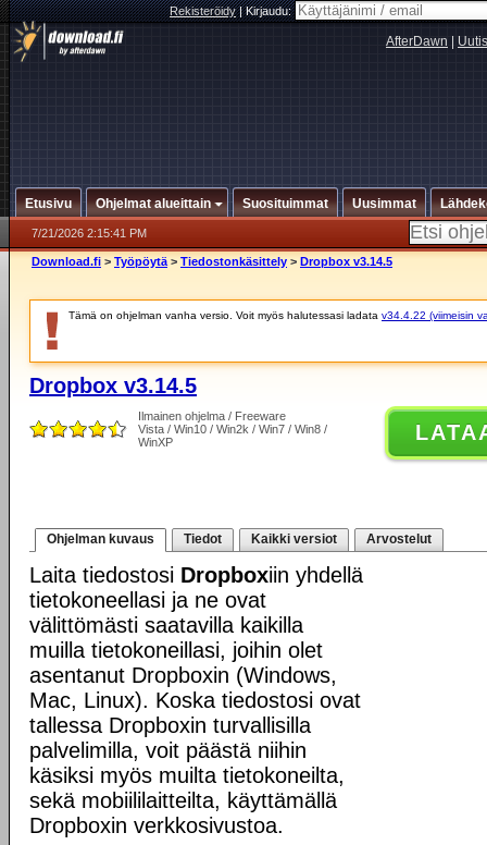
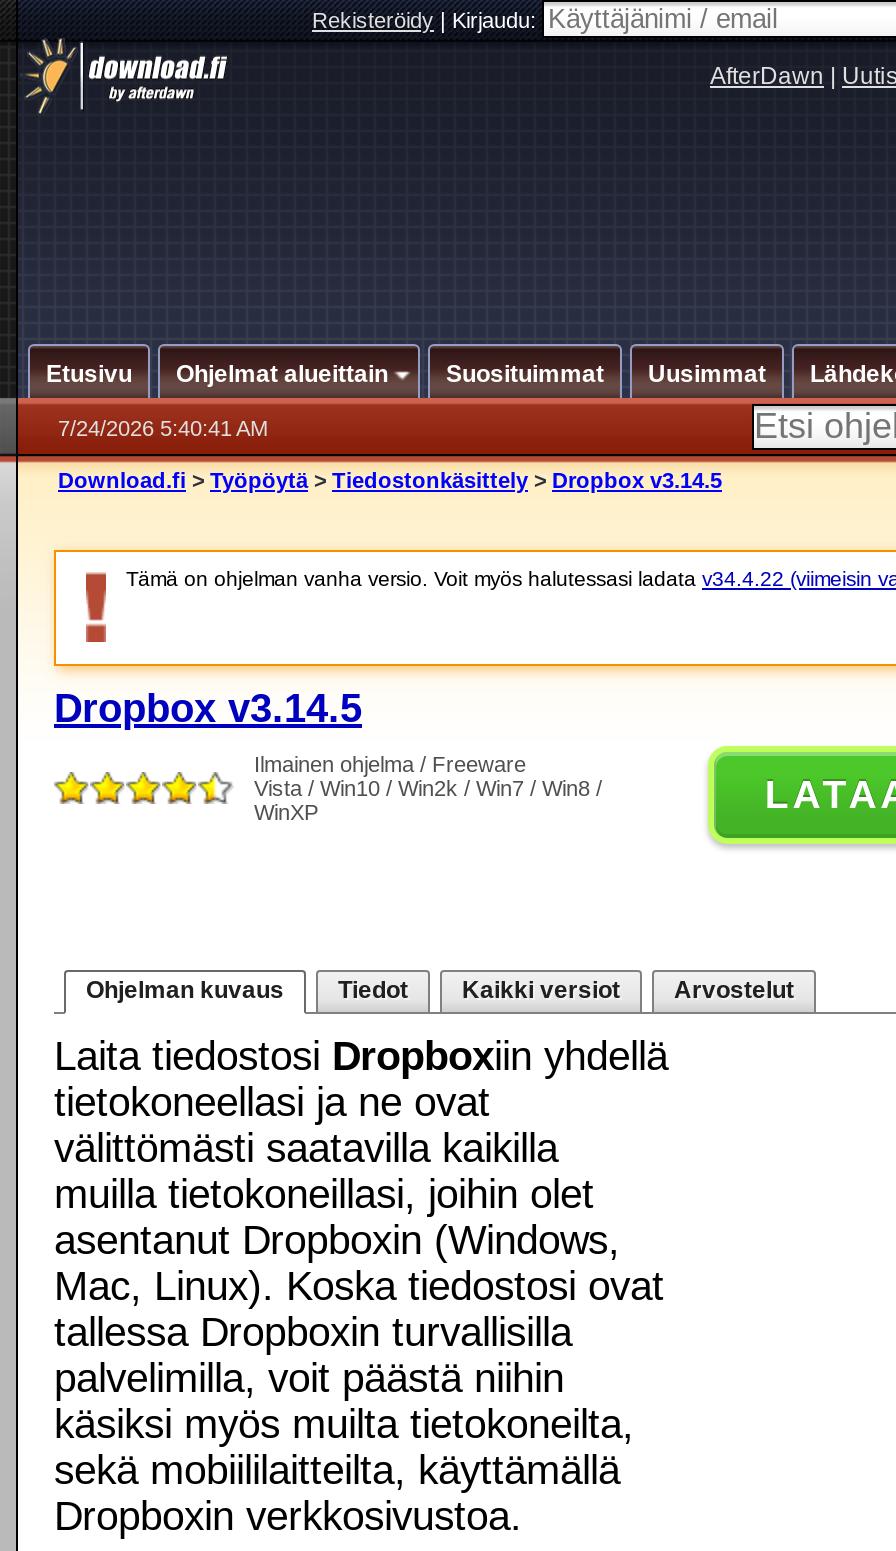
- 7/21/2026 2:15:41 PM
+ 7/24/2026 5:40:41 AM
